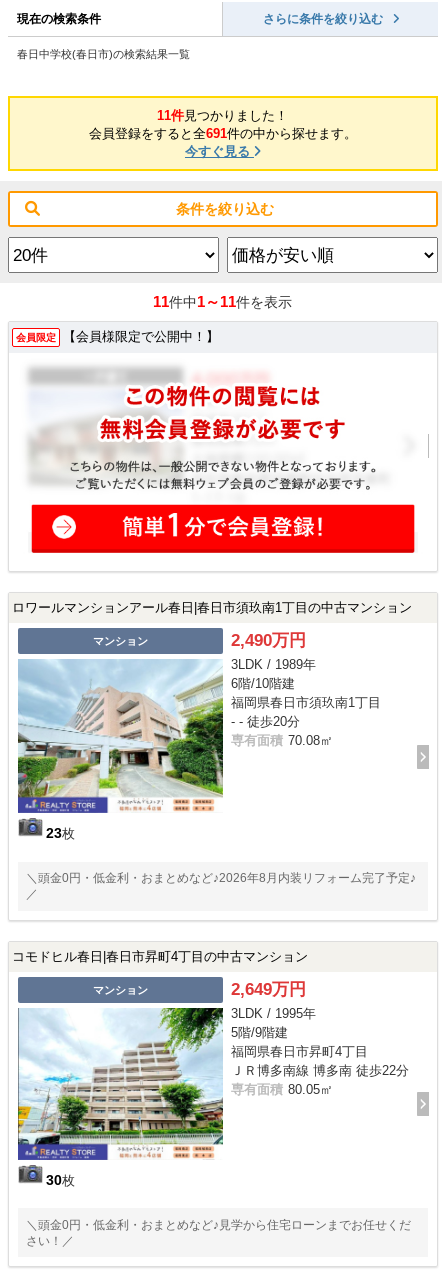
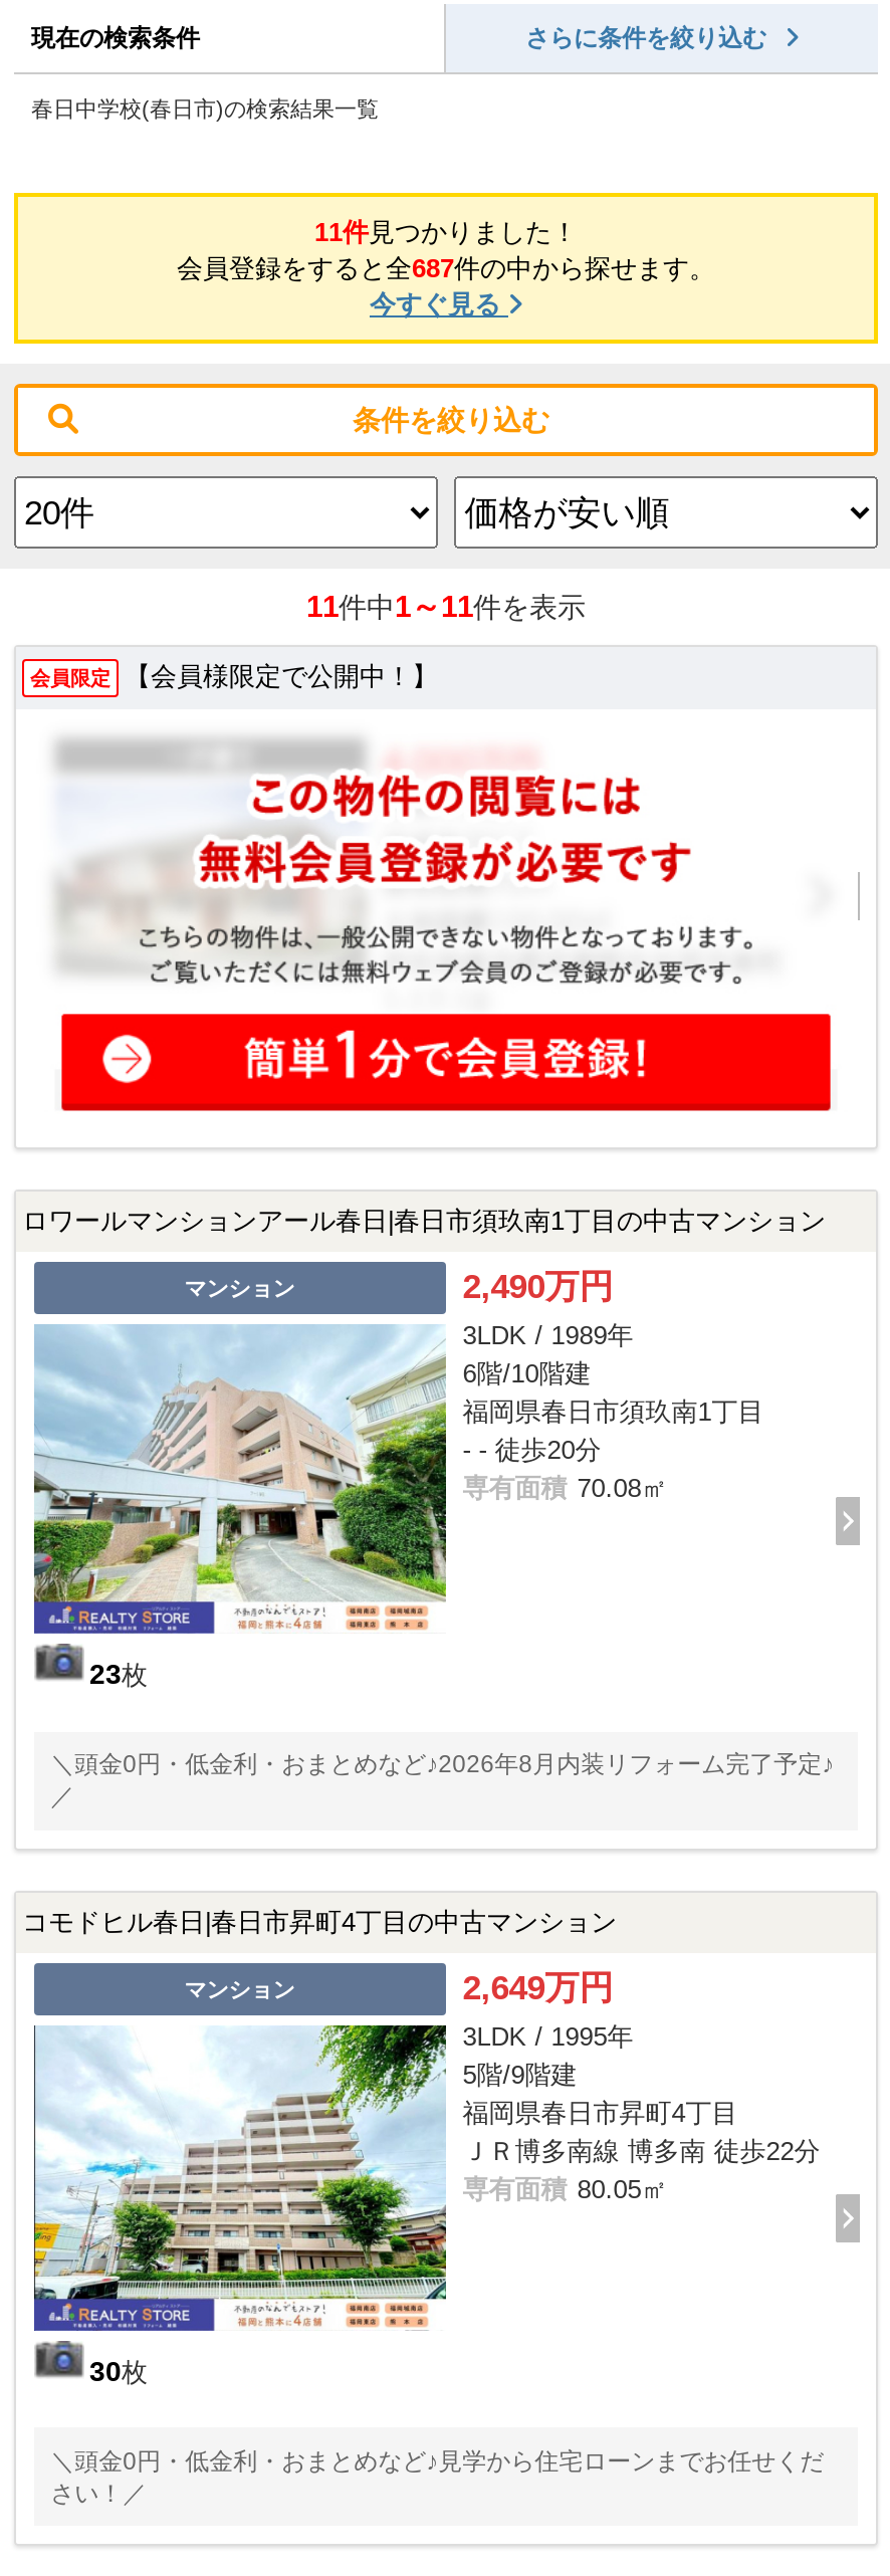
- 会員登録をすると全691件の中から探せます。
+ 会員登録をすると全687件の中から探せます。
